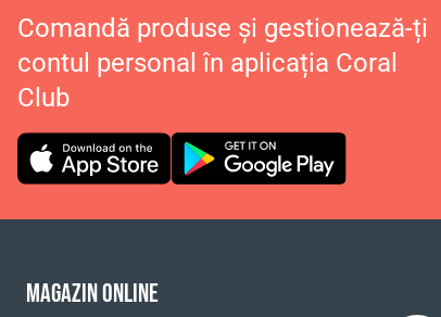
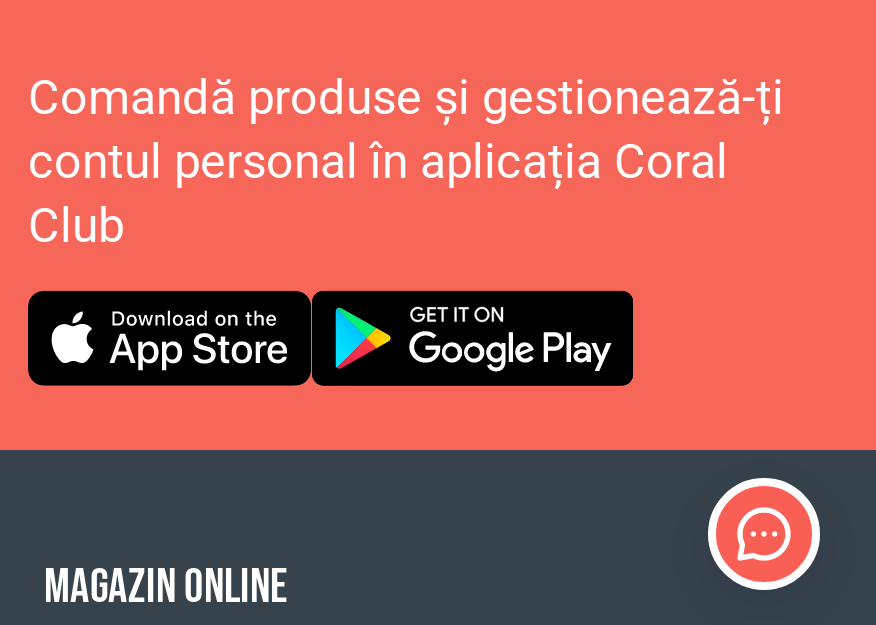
+ [image]
